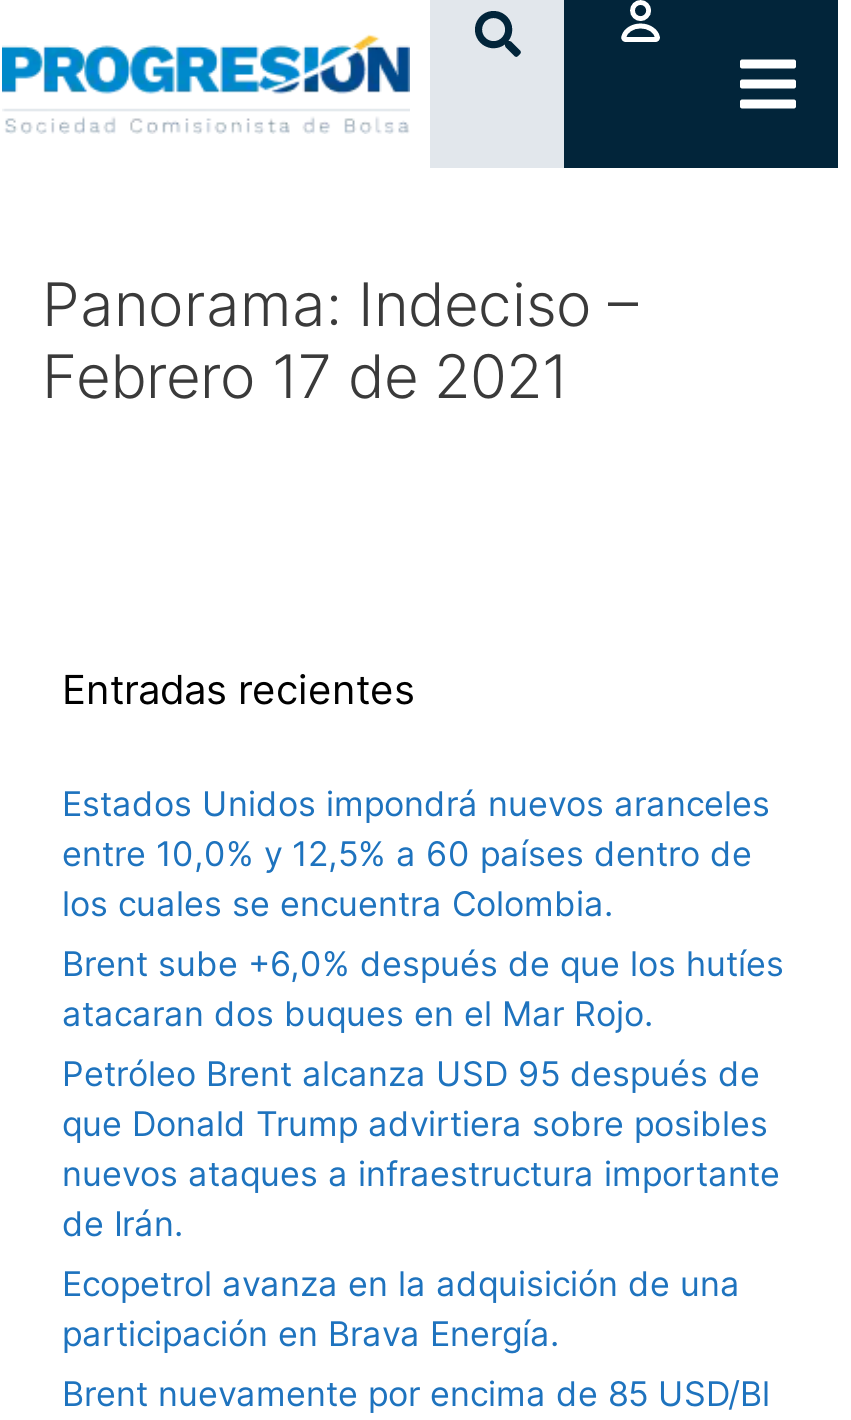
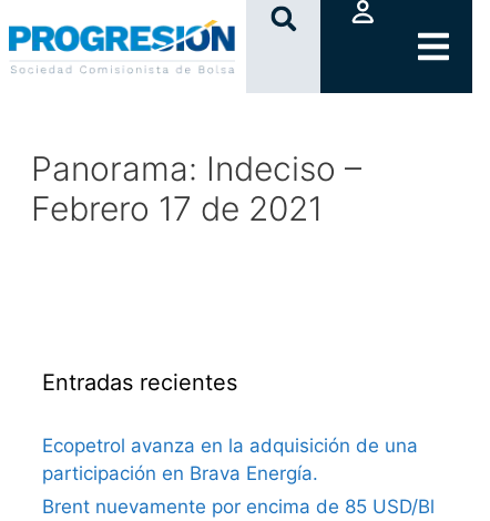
- Estados Unidos impondrá nuevos aranceles
- entre 10,0% y 12,5% a 60 países dentro de
- los cuales se encuentra Colombia.
- Brent sube +6,0% después de que los hutíes
- atacaran dos buques en el Mar Rojo.
- Petróleo Brent alcanza USD 95 después de
- que Donald Trump advirtiera sobre posibles
- nuevos ataques a infraestructura importante
- de Irán.
